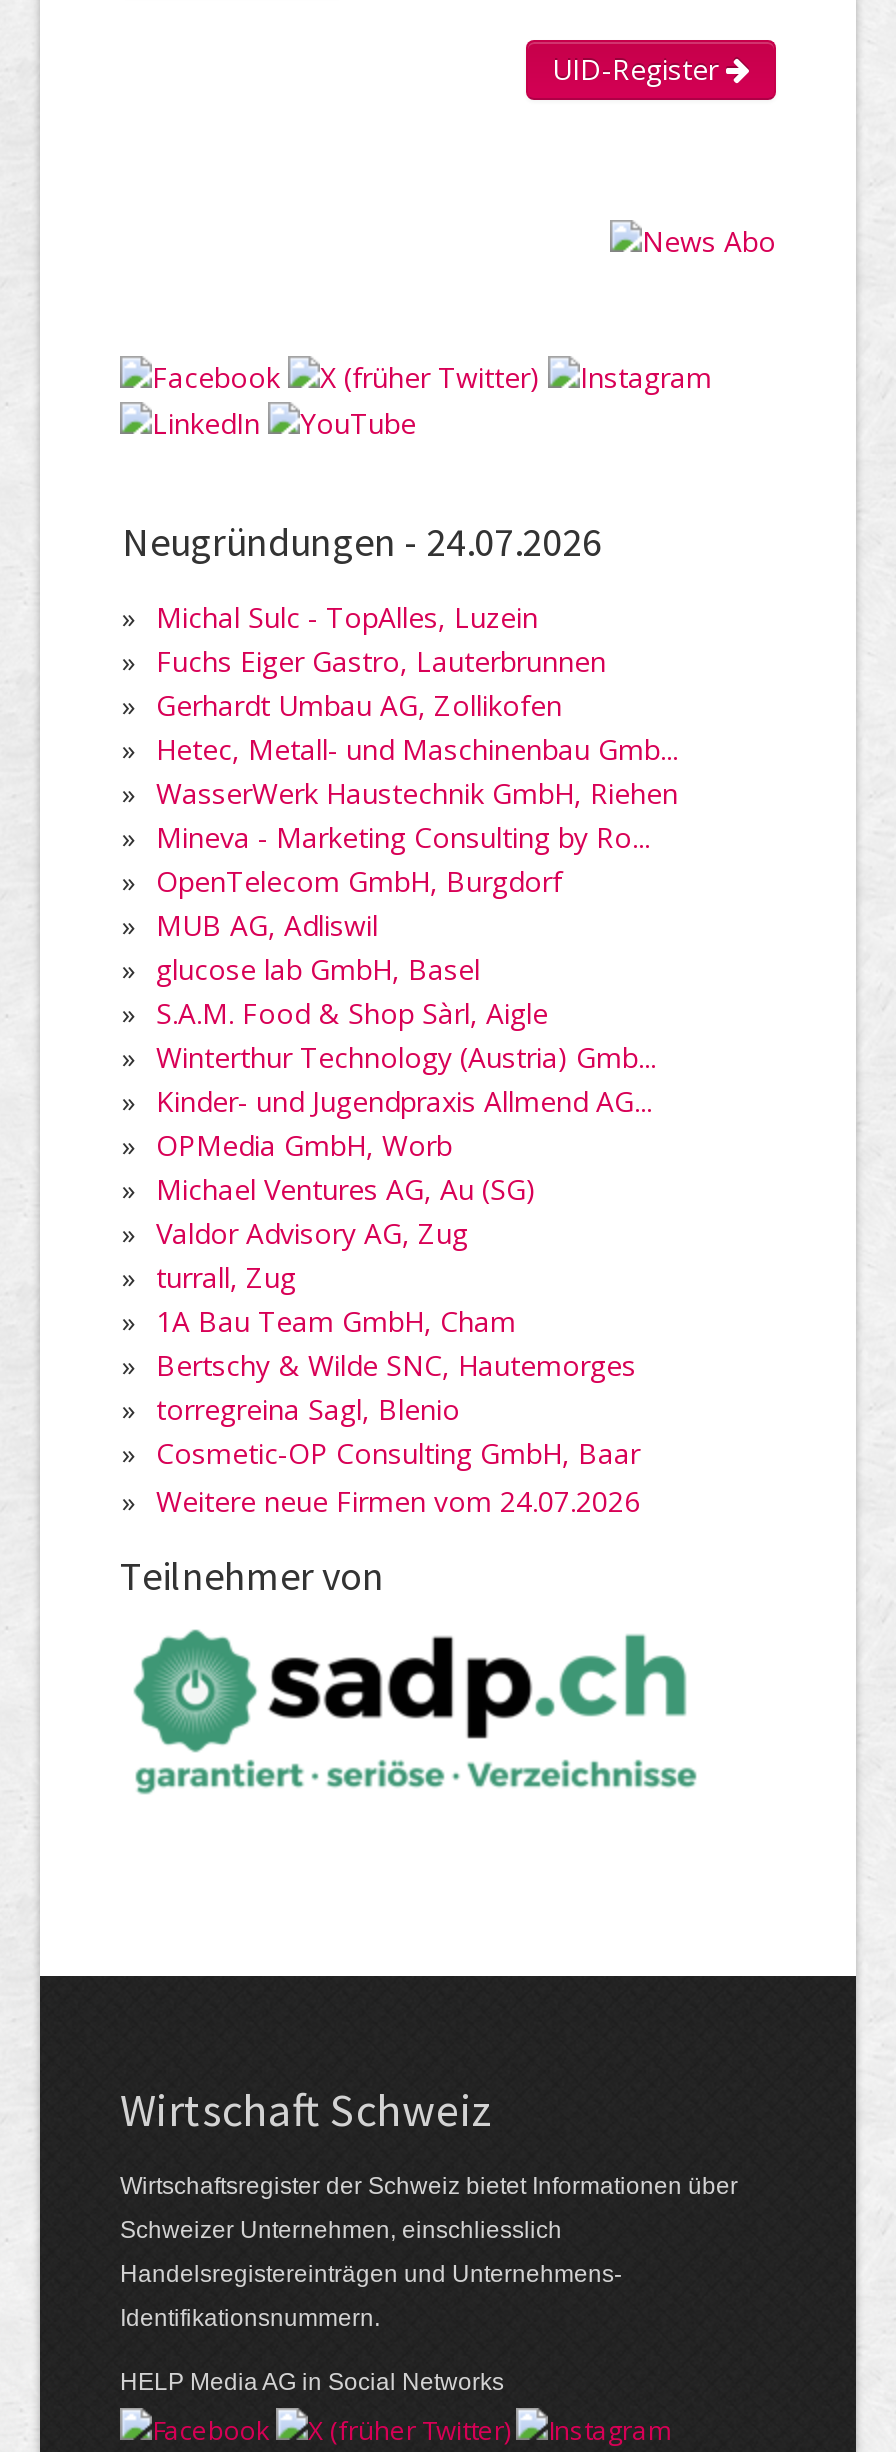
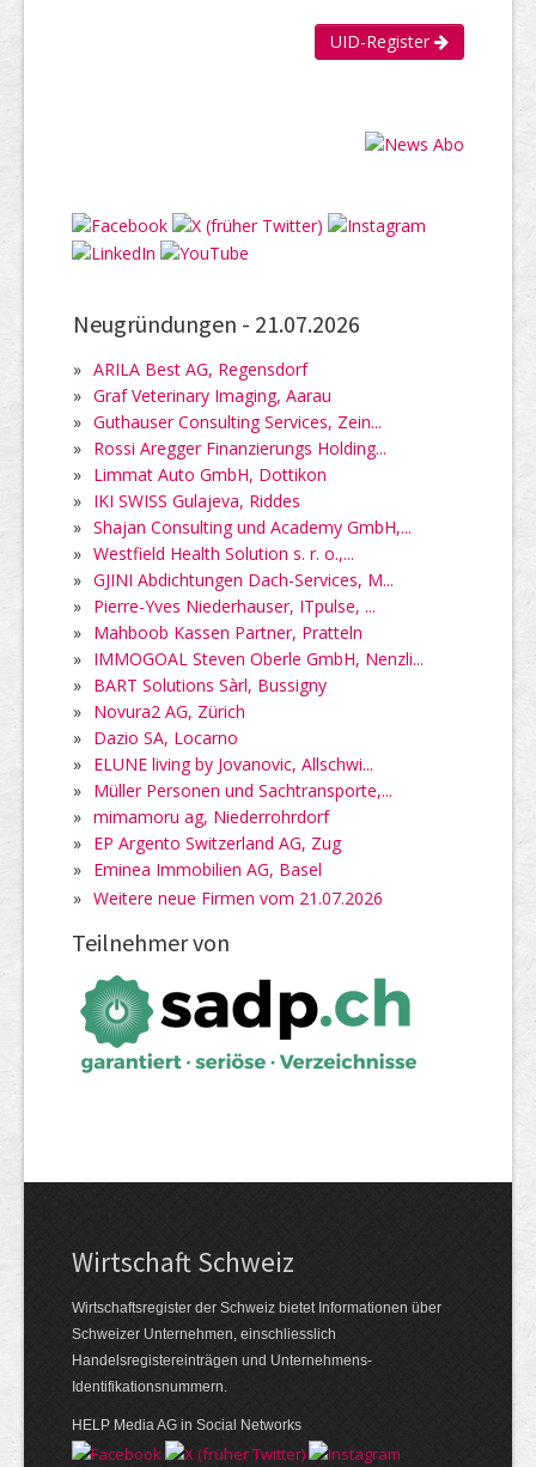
- Neugründungen - 24.07.2026
+ Neugründungen - 21.07.2026

- » Michal Sulc - TopAlles, Luzein
- » Fuchs Eiger Gastro, Lauterbrunnen
- » Gerhardt Umbau AG, Zollikofen
- » Hetec, Metall- und Maschinenbau Gmb...
- » WasserWerk Haustechnik GmbH, Riehen
- » Mineva - Marketing Consulting by Ro...
- » OpenTelecom GmbH, Burgdorf
- » MUB AG, Adliswil
- » glucose lab GmbH, Basel
- » S.A.M. Food & Shop Sàrl, Aigle
- » Winterthur Technology (Austria) Gmb...
- » Kinder- und Jugendpraxis Allmend AG...
- » OPMedia GmbH, Worb
- » Michael Ventures AG, Au (SG)
- » Valdor Advisory AG, Zug
- » turrall, Zug
- » 1A Bau Team GmbH, Cham
- » Bertschy & Wilde SNC, Hautemorges
- » torregreina Sagl, Blenio
- » Cosmetic-OP Consulting GmbH, Baar
- » Weitere neue Firmen vom 24.07.2026
+ » ARILA Best AG, Regensdorf
+ » Graf Veterinary Imaging, Aarau
+ » Guthauser Consulting Services, Zein...
+ » Rossi Aregger Finanzierungs Holding...
+ » Limmat Auto GmbH, Dottikon
+ » IKI SWISS Gulajeva, Riddes
+ » Shajan Consulting und Academy GmbH,...
+ » Westfield Health Solution s. r. o.,...
+ » GJINI Abdichtungen Dach-Services, M...
+ » Pierre-Yves Niederhauser, ITpulse, ...
+ » Mahboob Kassen Partner, Pratteln
+ » IMMOGOAL Steven Oberle GmbH, Nenzli...
+ » BART Solutions Sàrl, Bussigny
+ » Novura2 AG, Zürich
+ » Dazio SA, Locarno
+ » ELUNE living by Jovanovic, Allschwi...
+ » Müller Personen und Sachtransporte,...
+ » mimamoru ag, Niederrohrdorf
+ » EP Argento Switzerland AG, Zug
+ » Eminea Immobilien AG, Basel
+ » Weitere neue Firmen vom 21.07.2026
